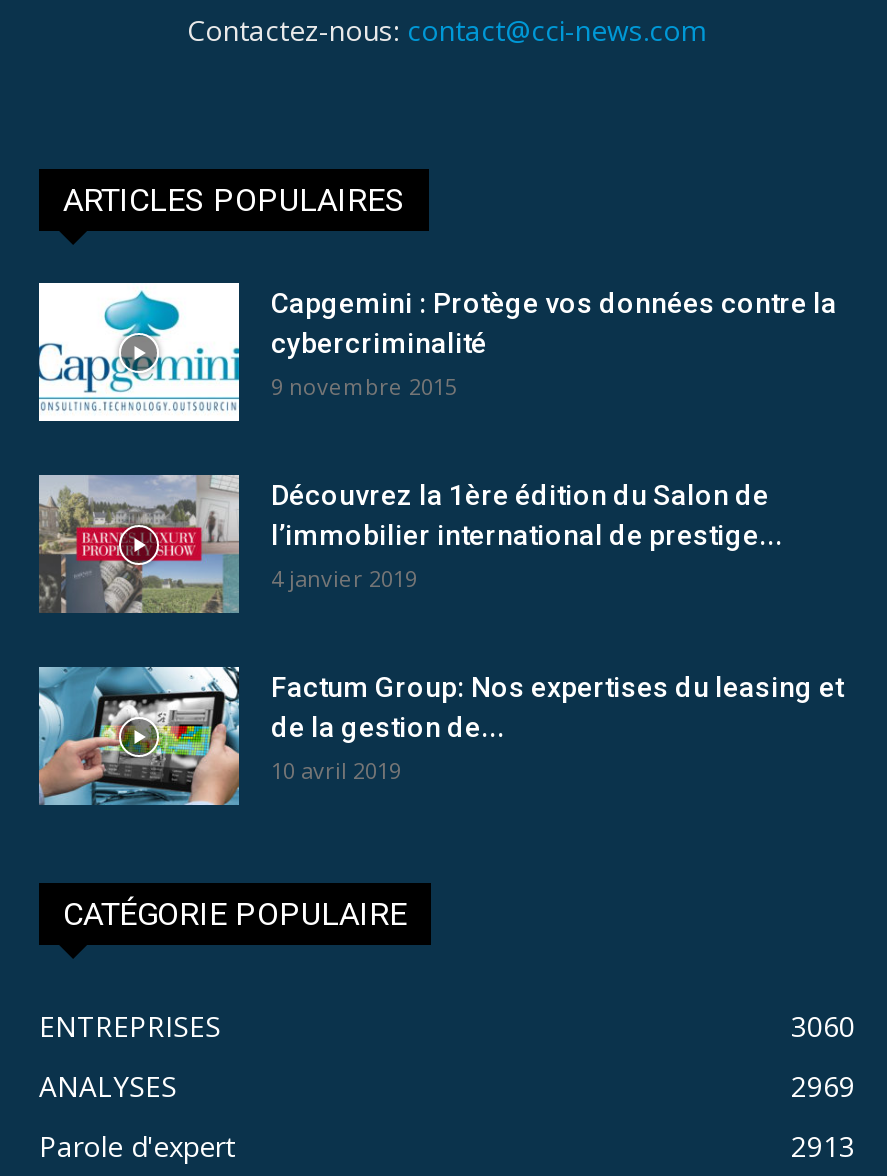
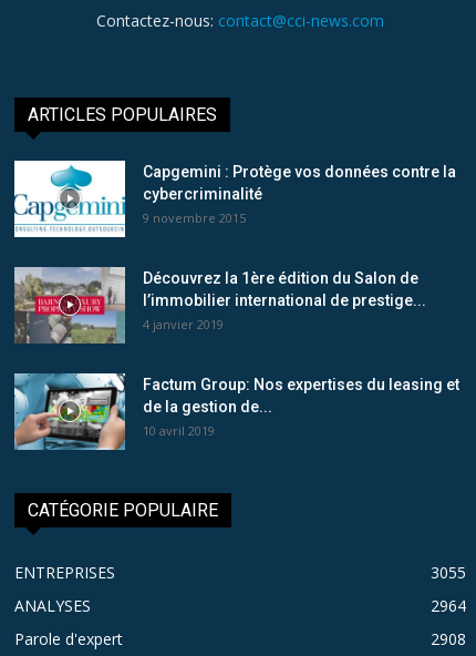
- 3060
+ 3055

- 2969
+ 2964

- 2913
+ 2908
